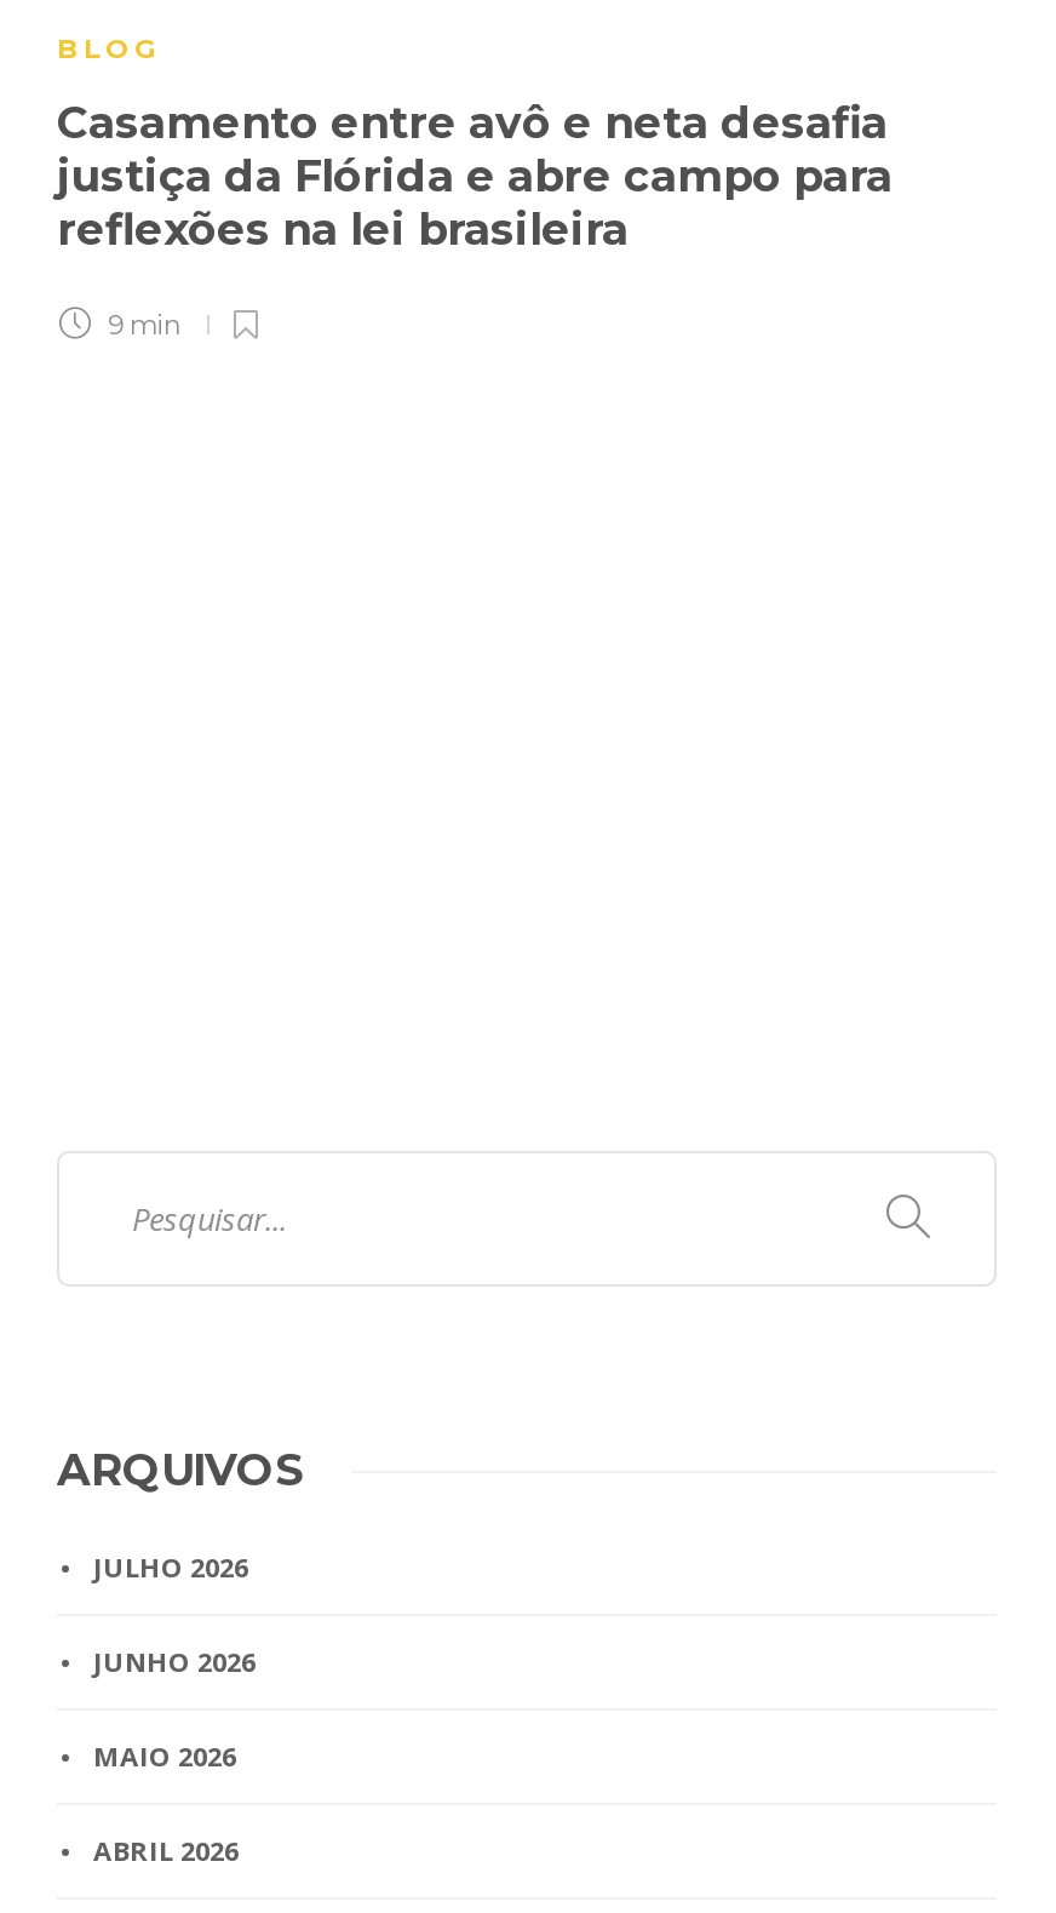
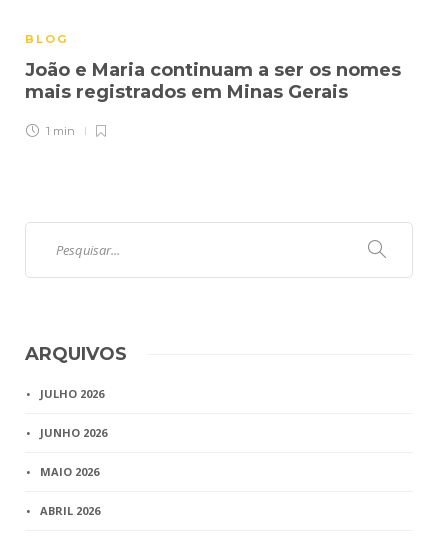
- Casamento entre avô e neta desafia
- justiça da Flórida e abre campo para
- reflexões na lei brasileira
+ João e Maria continuam a ser os nomes
+ mais registrados em Minas Gerais

- 9 min
+ 1 min
